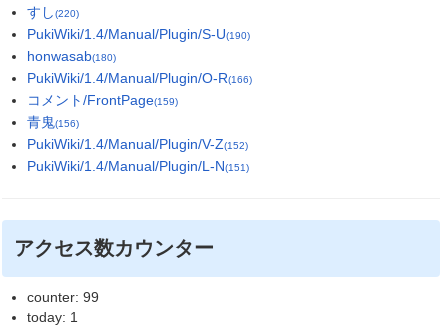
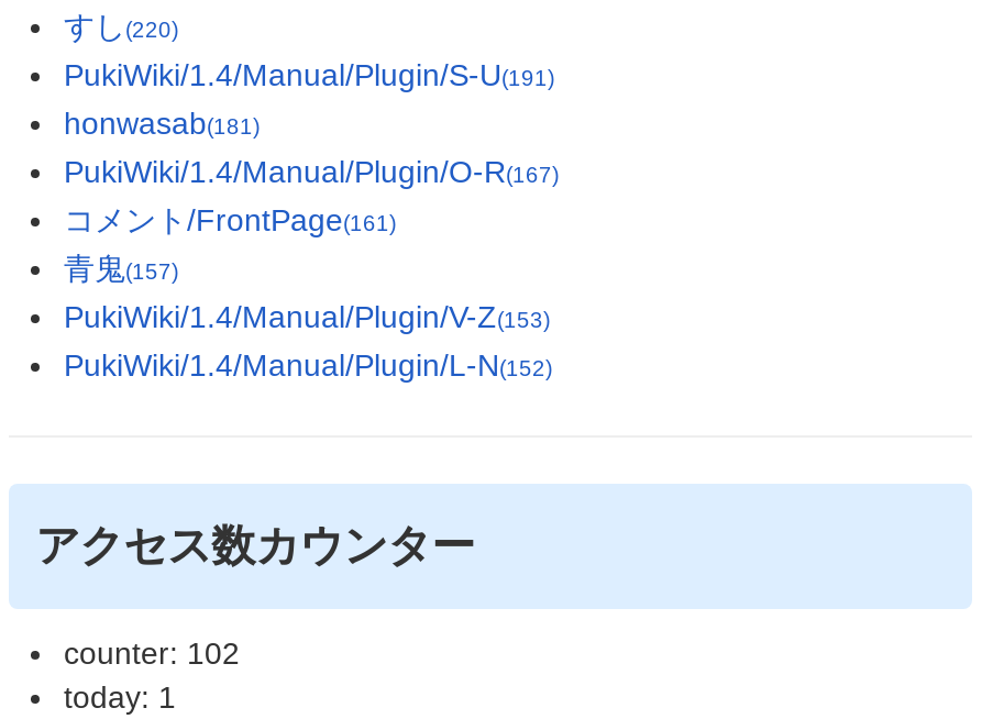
- PukiWiki/1.4/Manual/Plugin/S-U(190)
+ PukiWiki/1.4/Manual/Plugin/S-U(191)

- honwasab(180)
+ honwasab(181)

- PukiWiki/1.4/Manual/Plugin/O-R(166)
+ PukiWiki/1.4/Manual/Plugin/O-R(167)

- コメント/FrontPage(159)
+ コメント/FrontPage(161)

- 青鬼(156)
+ 青鬼(157)

- PukiWiki/1.4/Manual/Plugin/V-Z(152)
+ PukiWiki/1.4/Manual/Plugin/V-Z(153)

- PukiWiki/1.4/Manual/Plugin/L-N(151)
+ PukiWiki/1.4/Manual/Plugin/L-N(152)

- counter: 99
+ counter: 102
